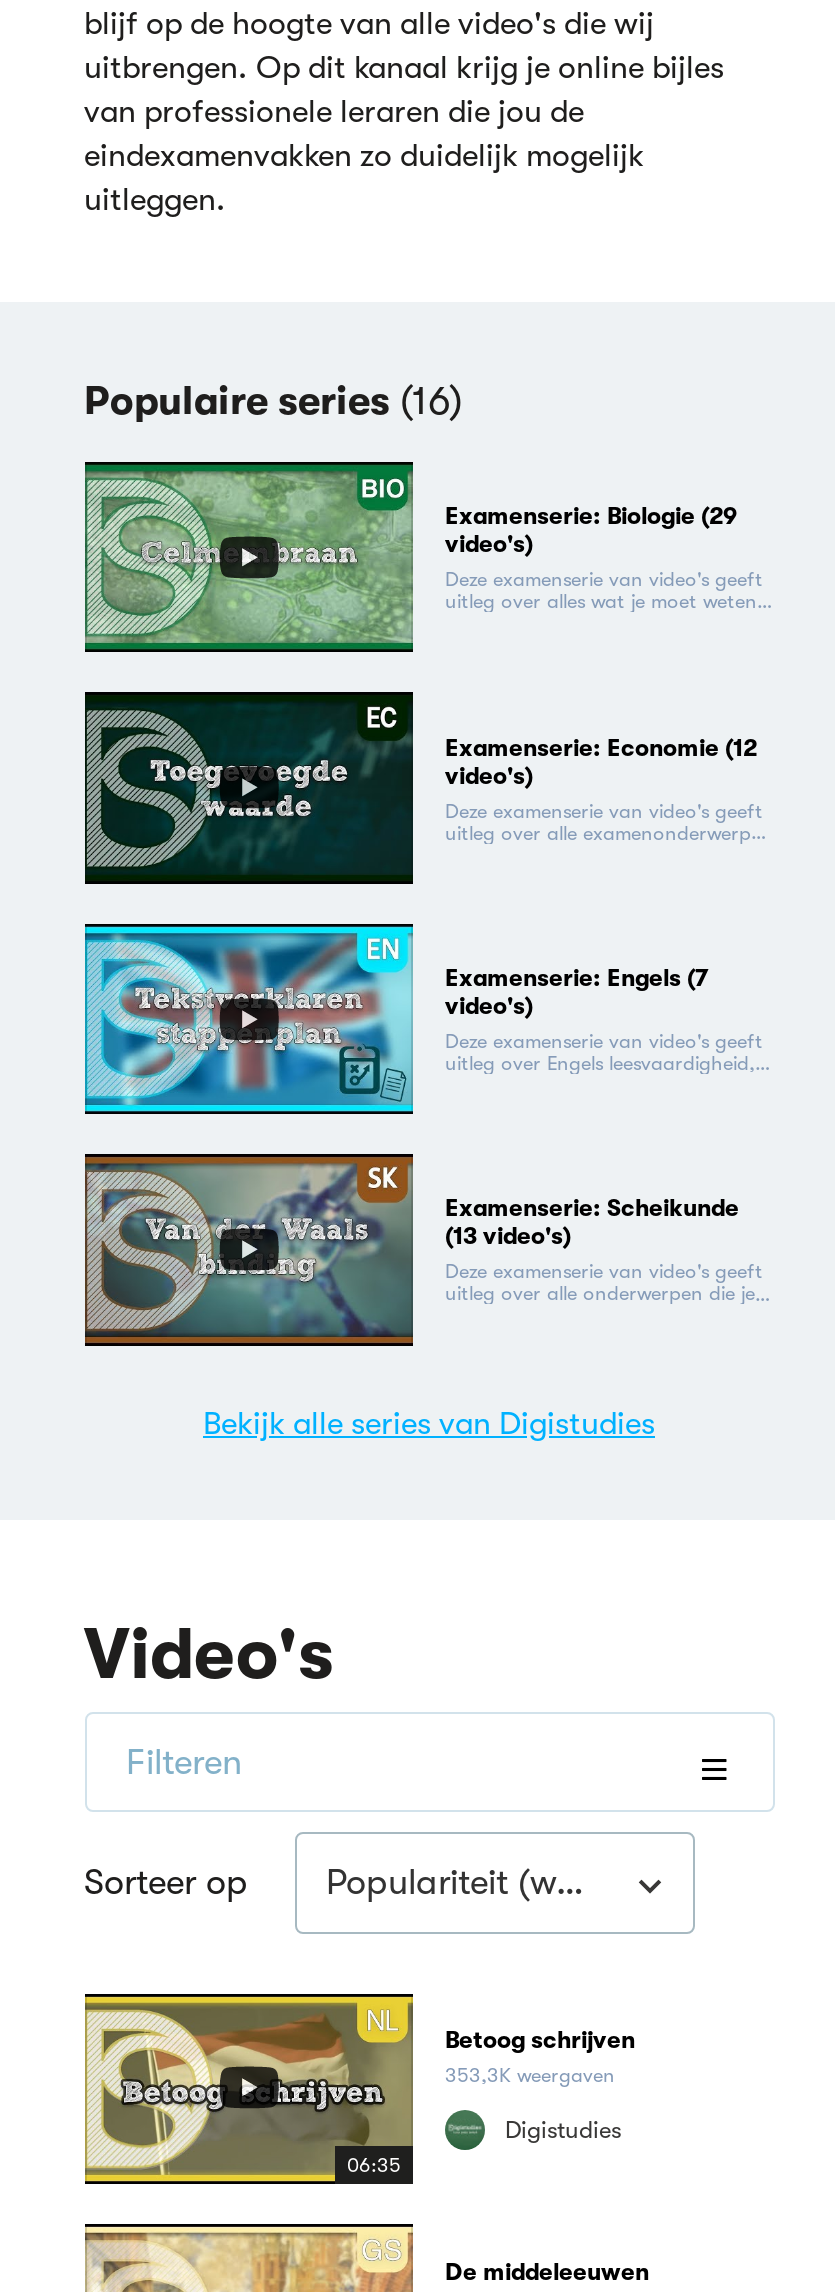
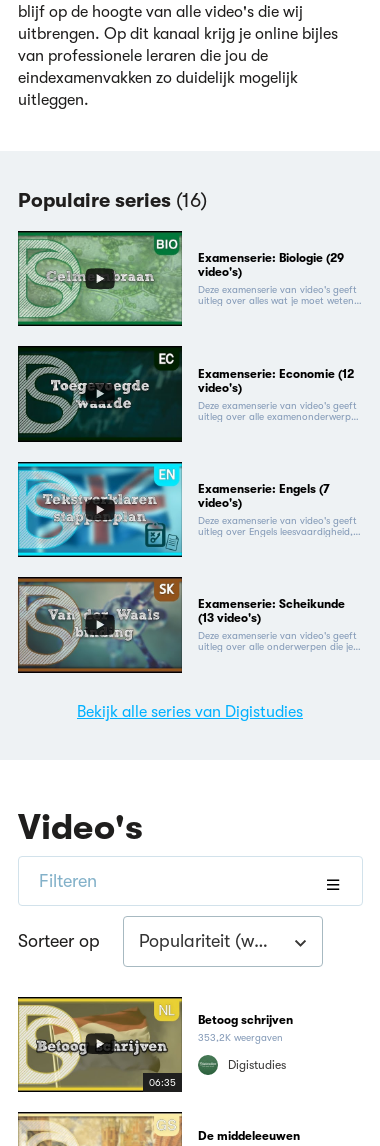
- 353,3K weergaven
+ 353,2K weergaven
